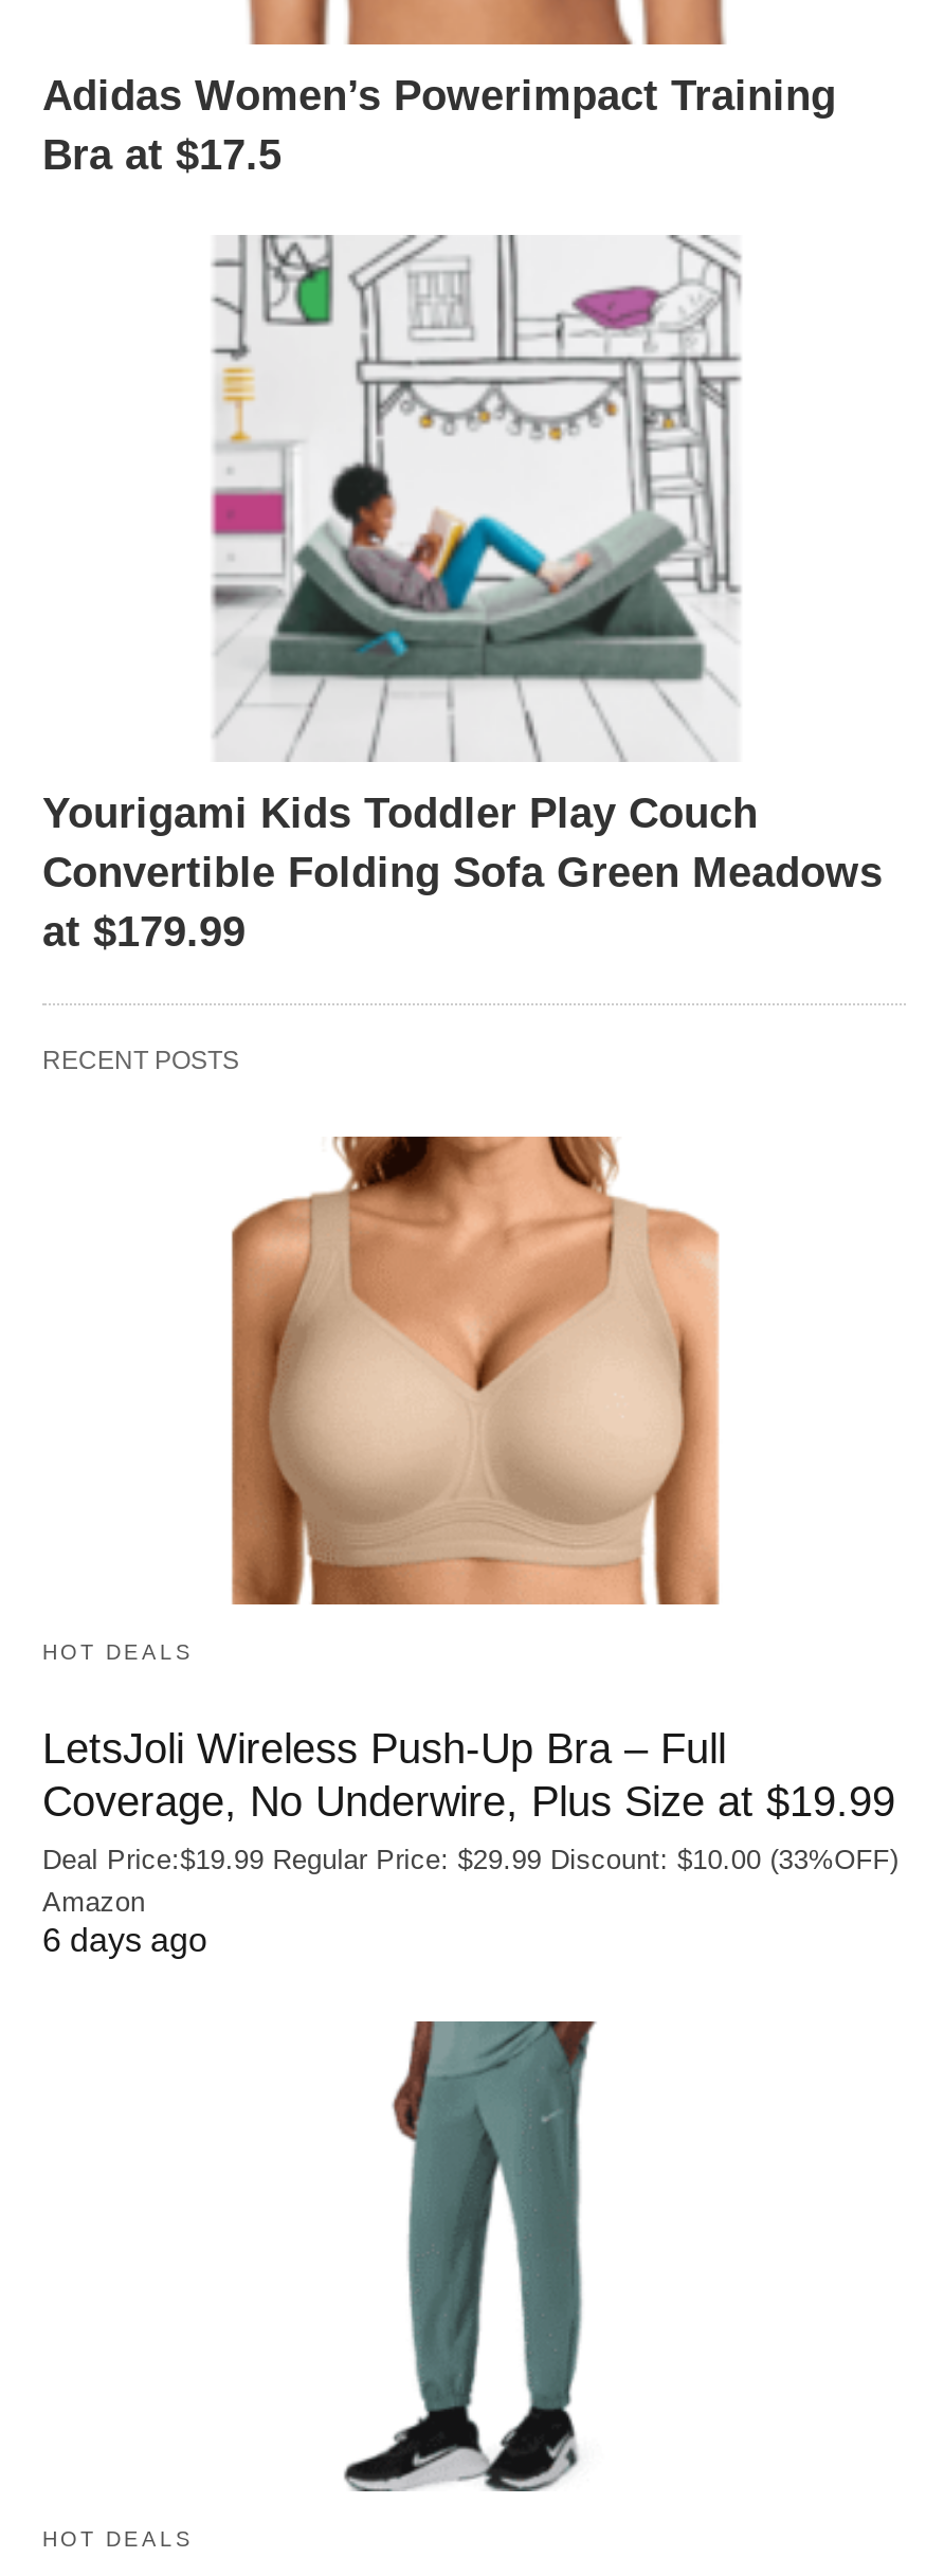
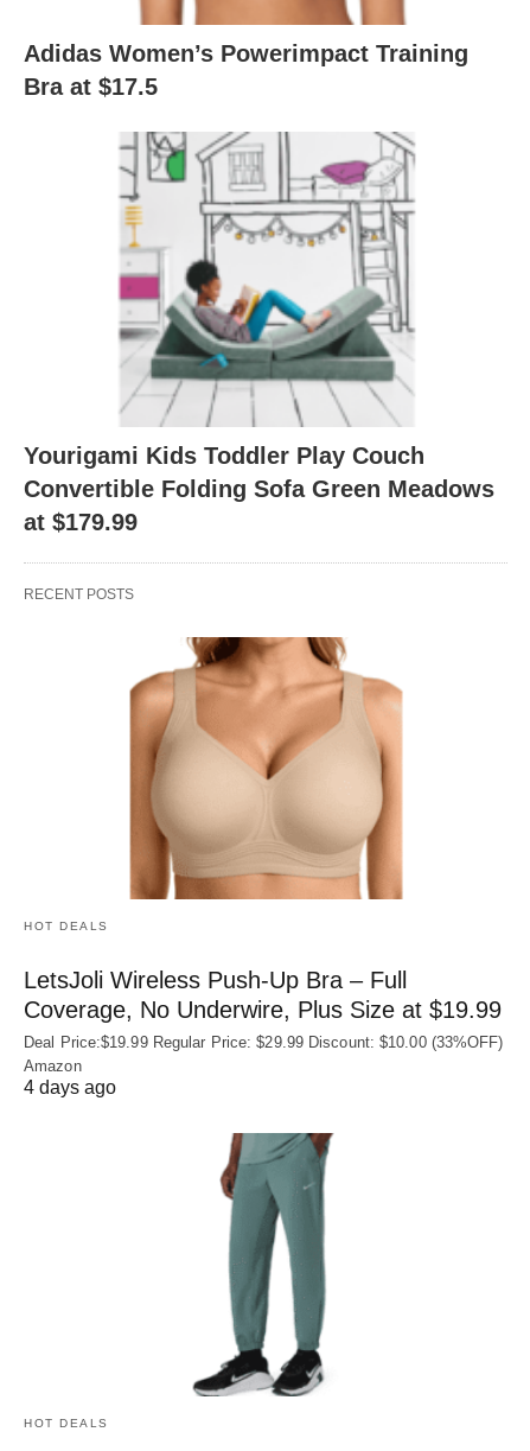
- 6 days ago
+ 4 days ago
